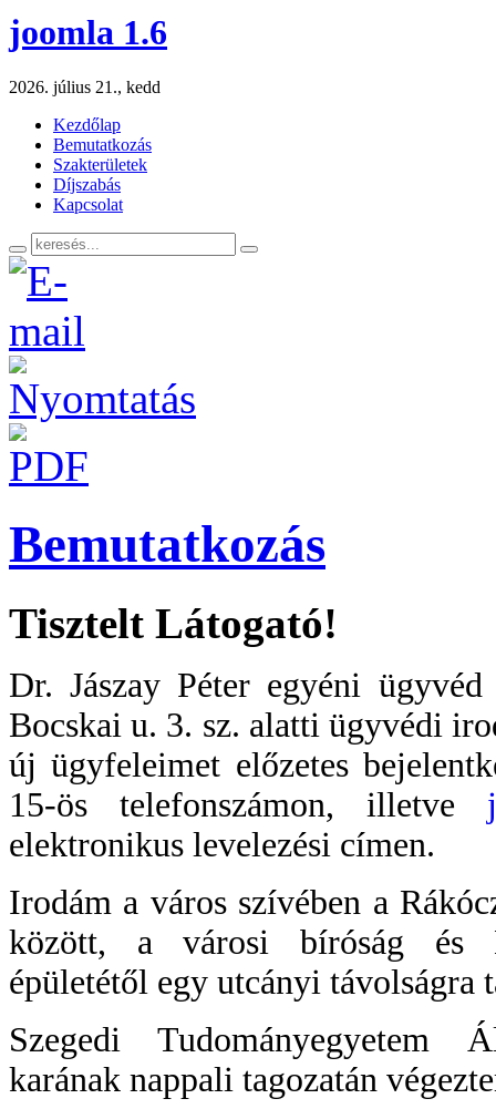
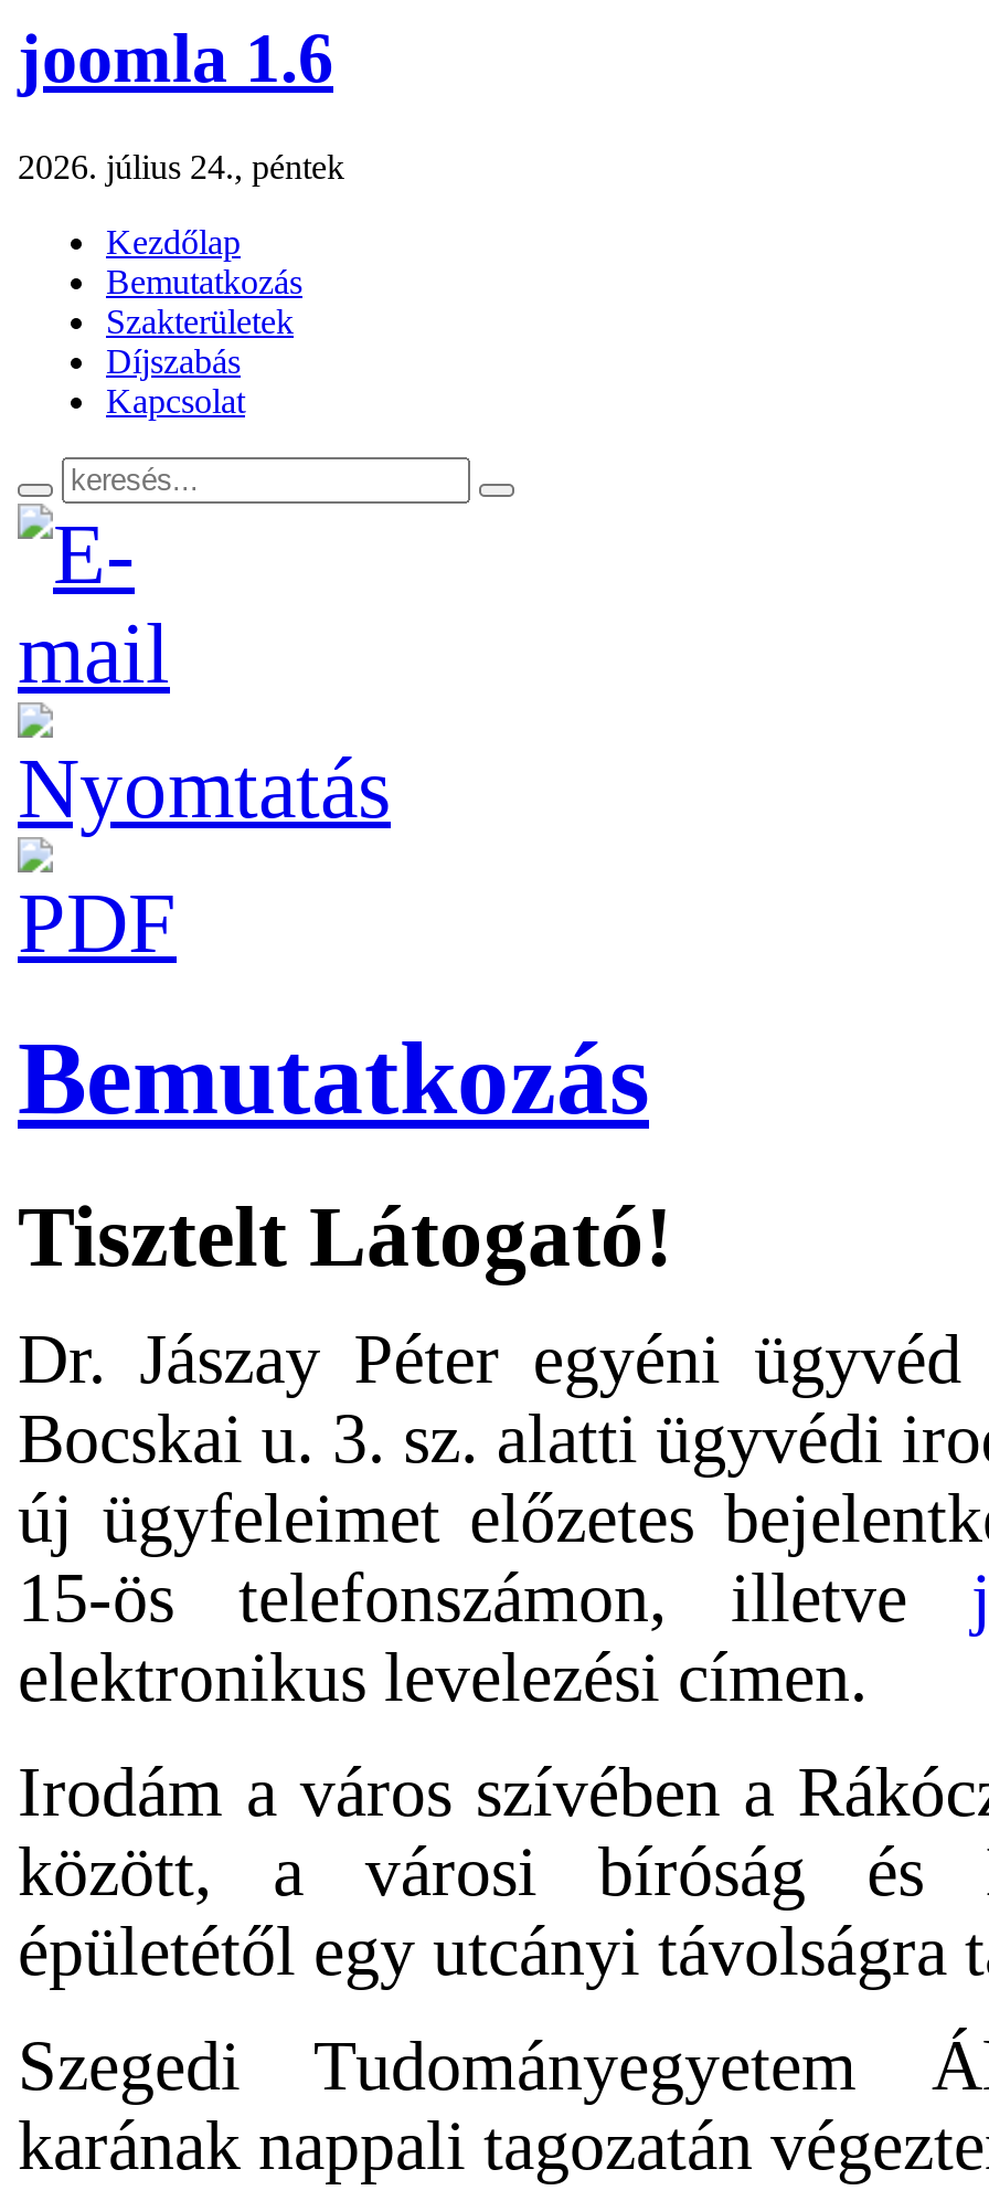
- 2026. július 21., kedd
+ 2026. július 24., péntek
